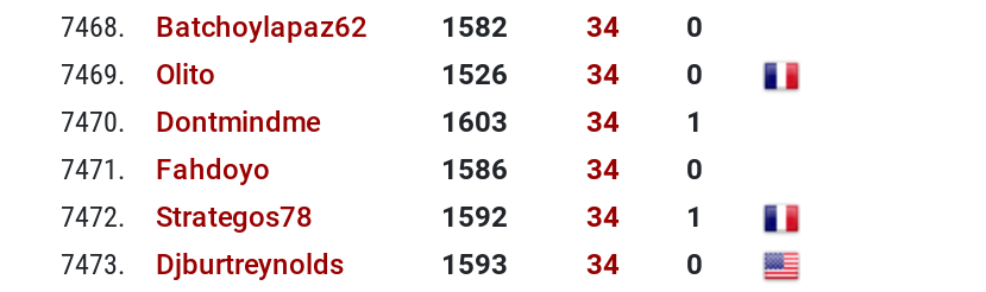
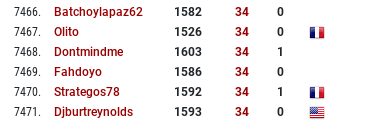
- 7468. Batchoylapaz62
+ 7466. Batchoylapaz62

- 7469. Olito
+ 7467. Olito

- 7470. Dontmindme
+ 7468. Dontmindme

- 7471. Fahdoyo
+ 7469. Fahdoyo

- 7472. Strategos78
+ 7470. Strategos78

- 7473. Djburtreynolds
+ 7471. Djburtreynolds
